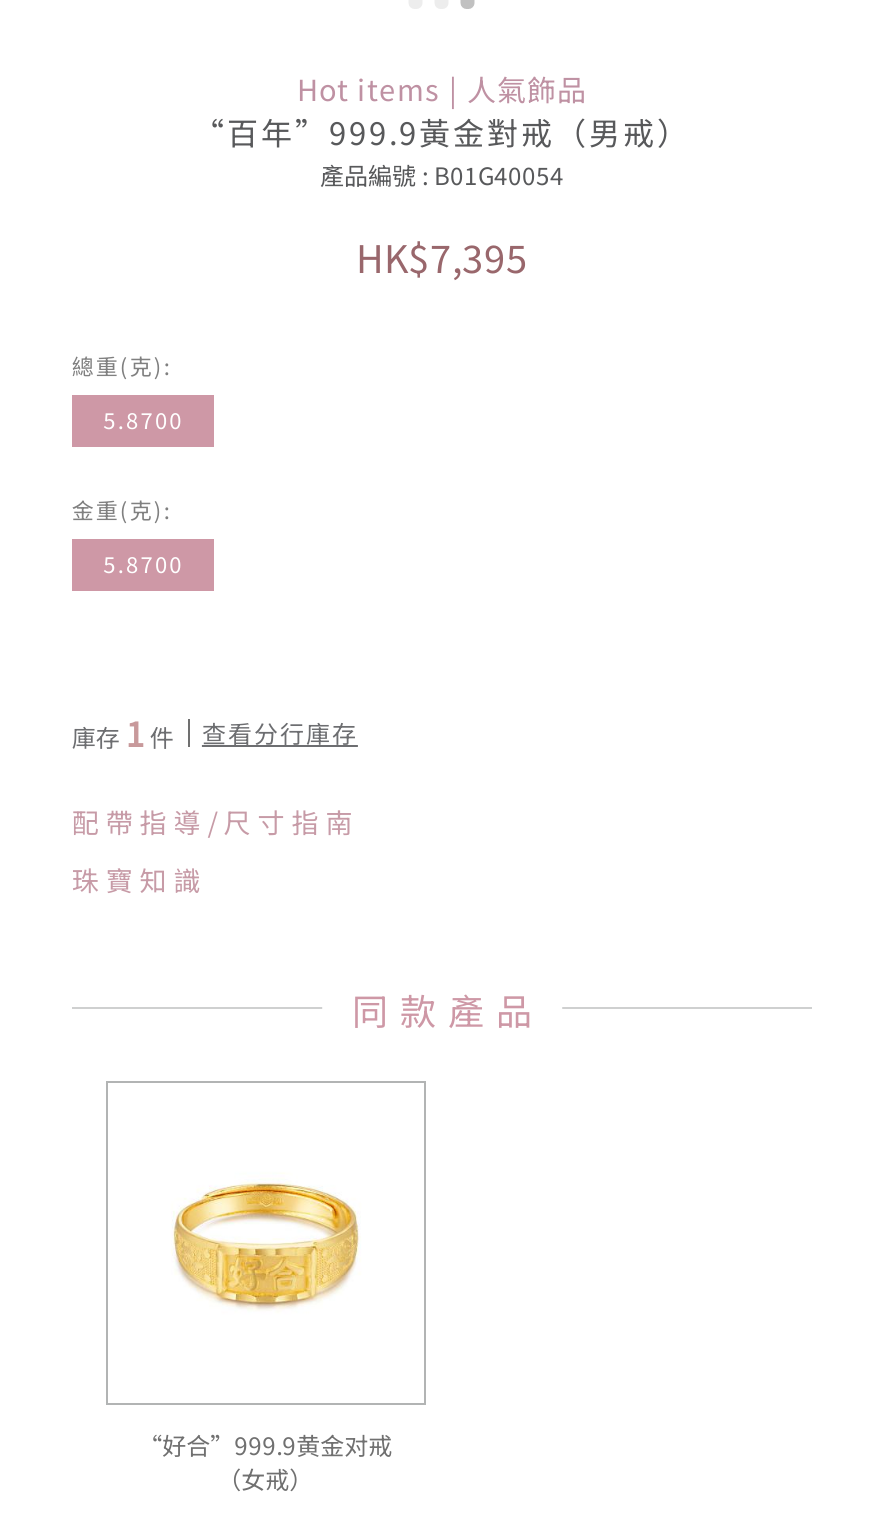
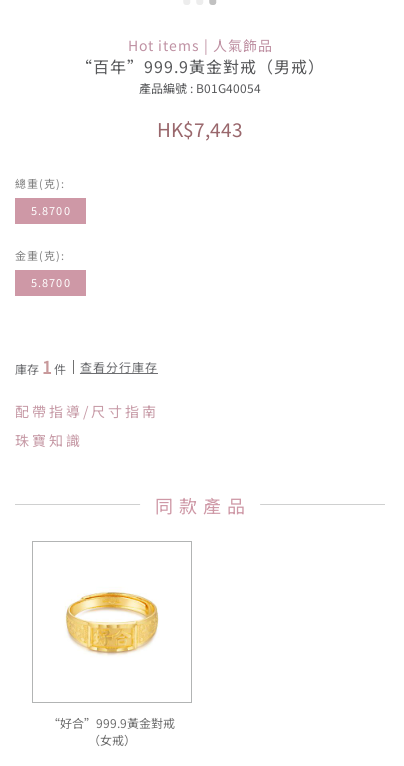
- HK$7,395
+ HK$7,443

- “好合”999.9黄金对戒
+ “好合”999.9黃金對戒
